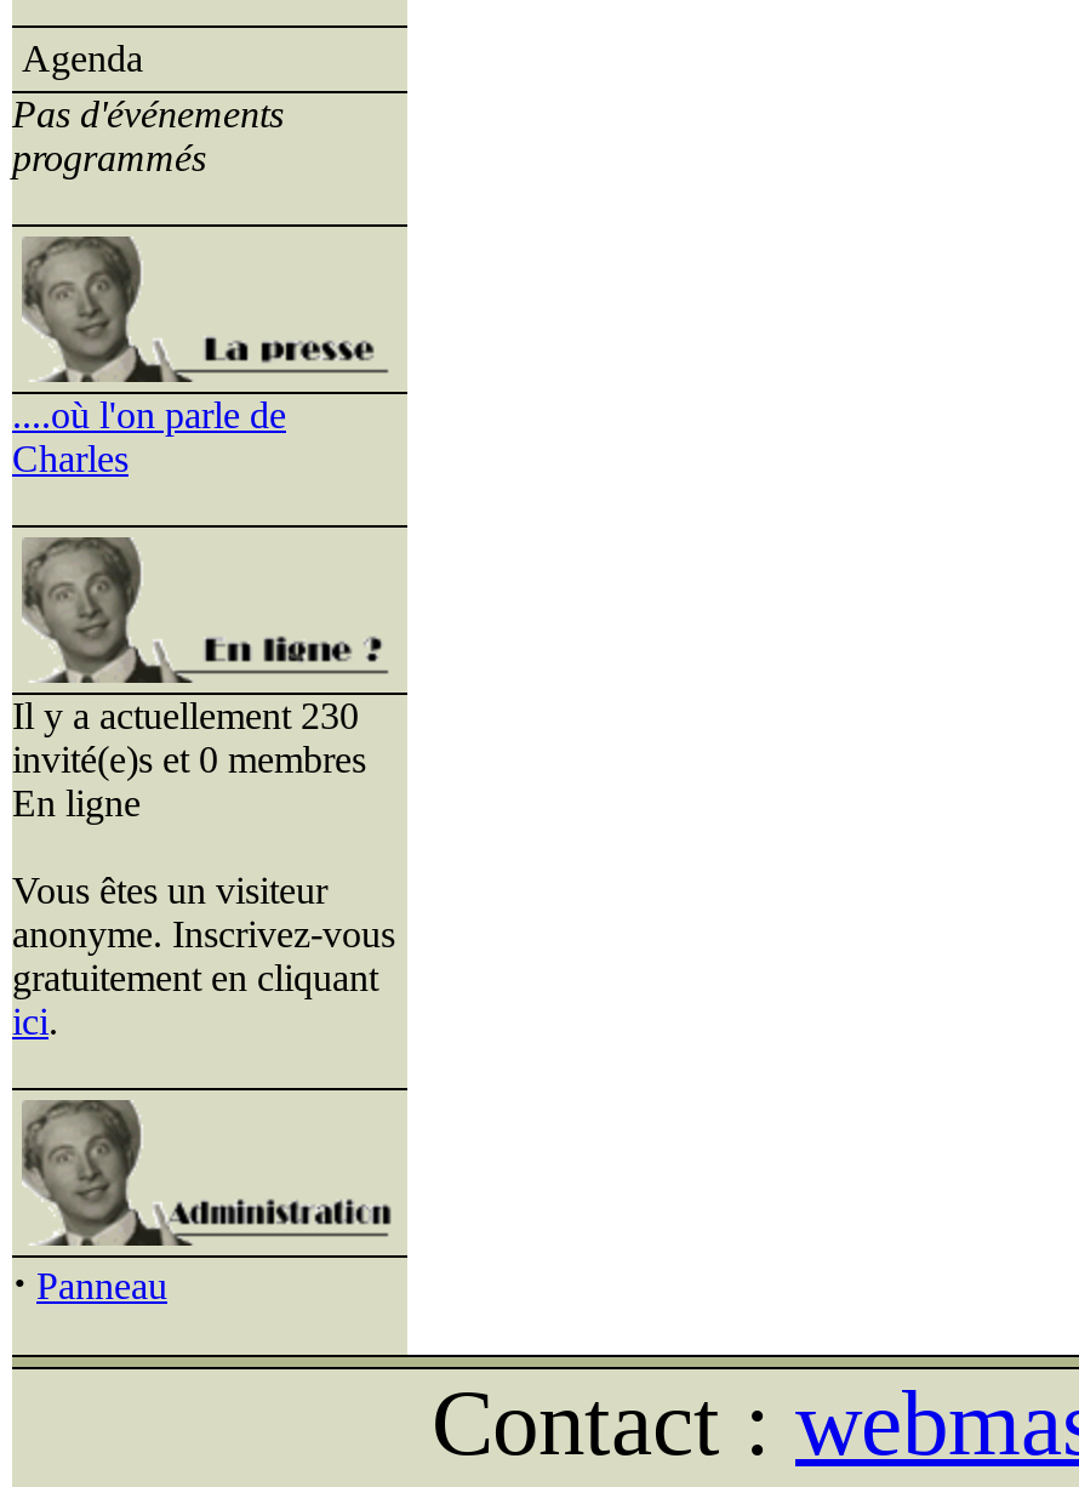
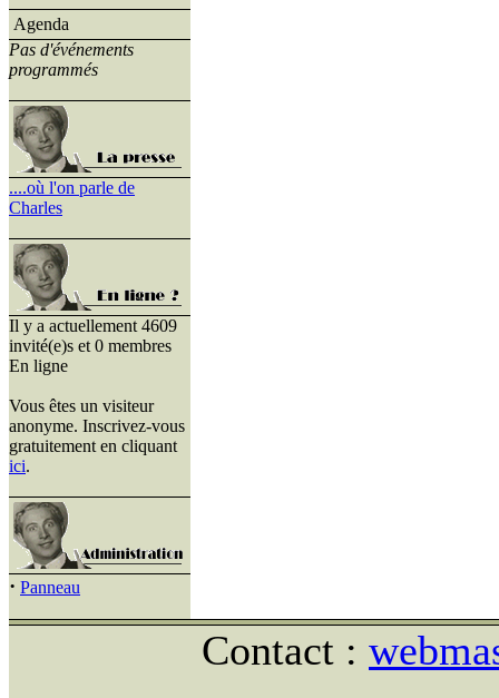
- Il y a actuellement 230
+ Il y a actuellement 4609
